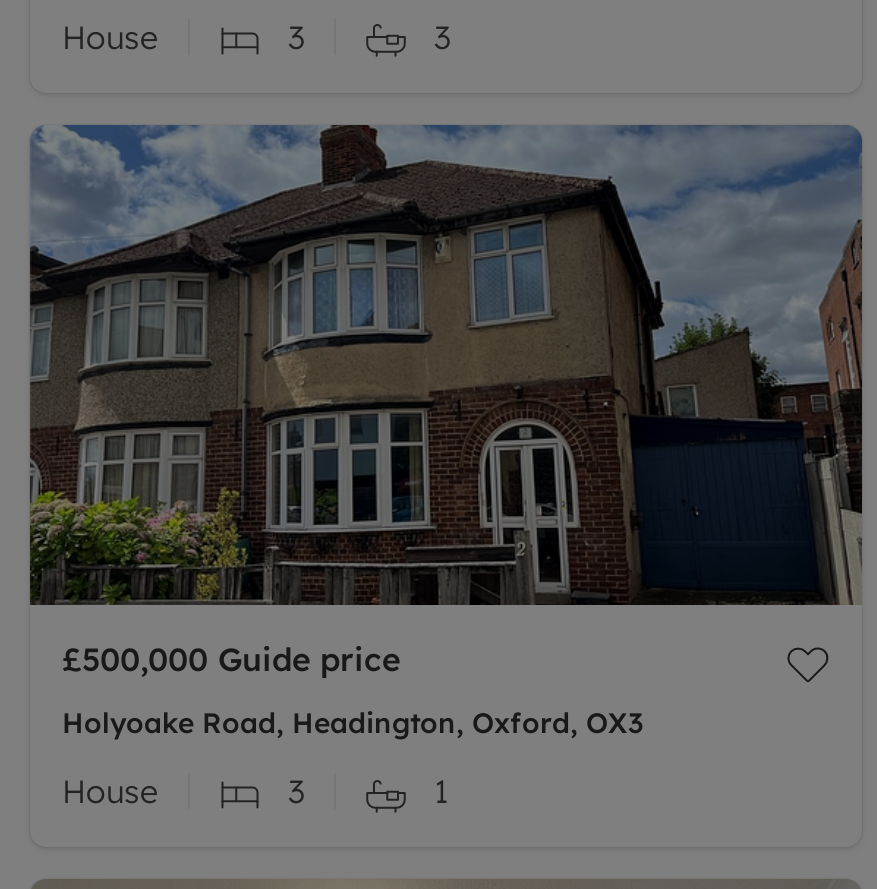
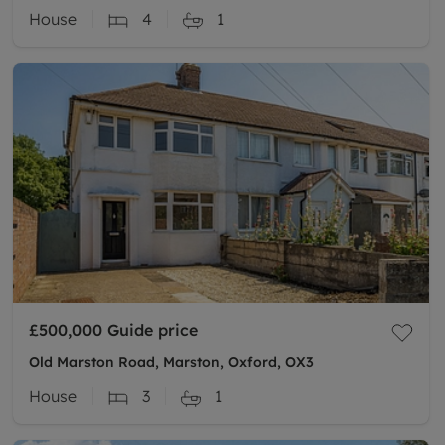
- 3
+ 4

- 3
+ 1

- [image]
+ [image]

- Holyoake Road, Headington, Oxford, OX3
+ Old Marston Road, Marston, Oxford, OX3
